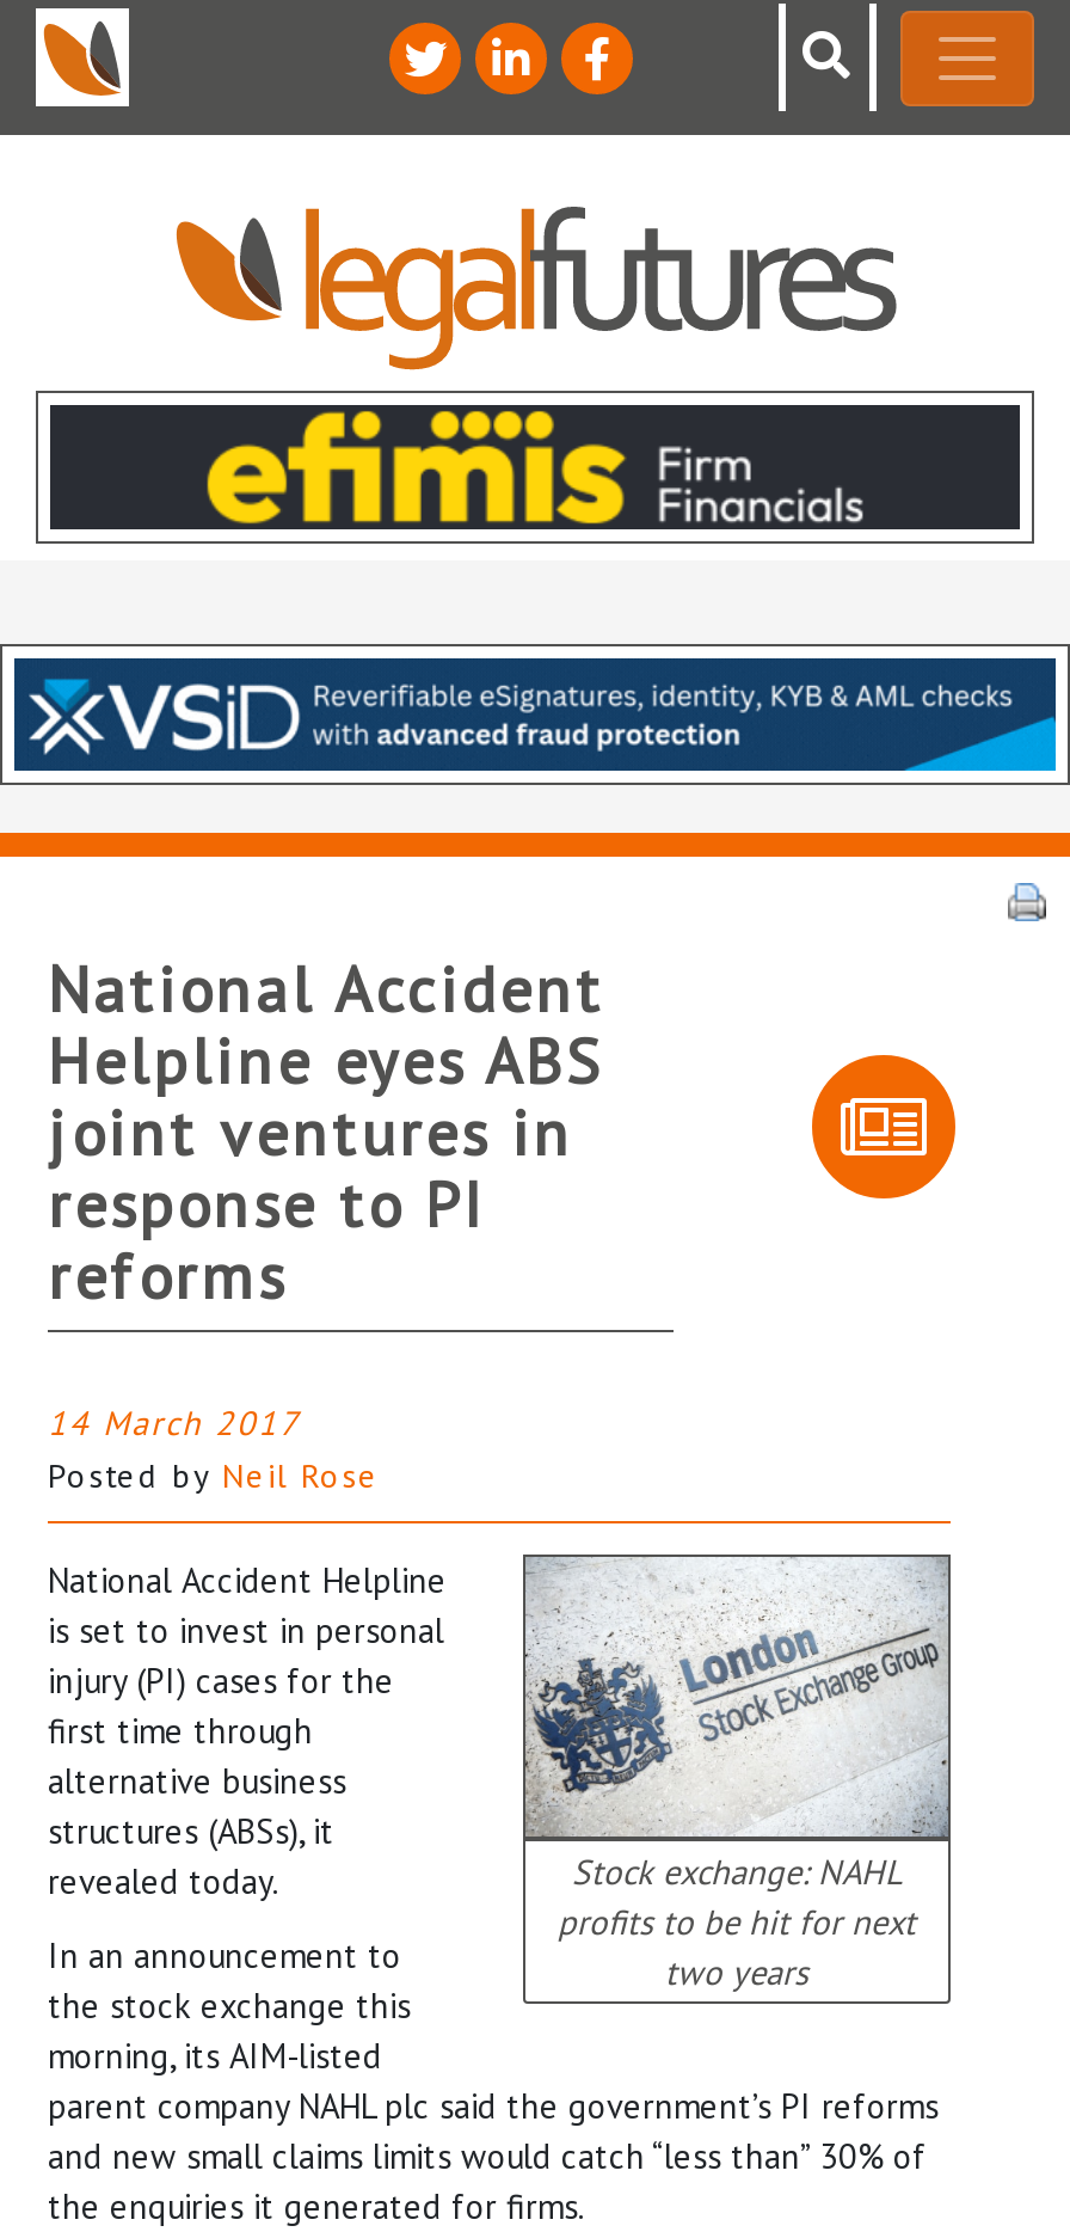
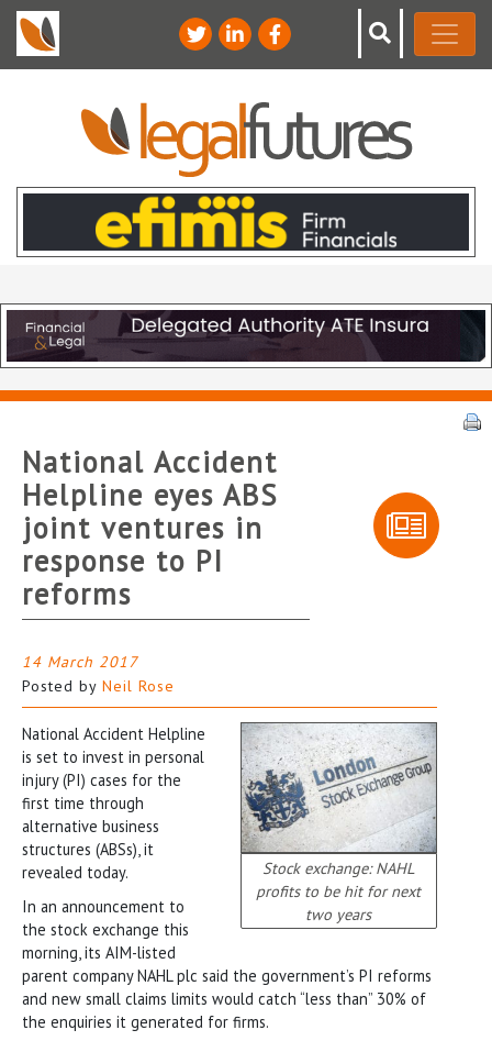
- [image]
+ [image]
